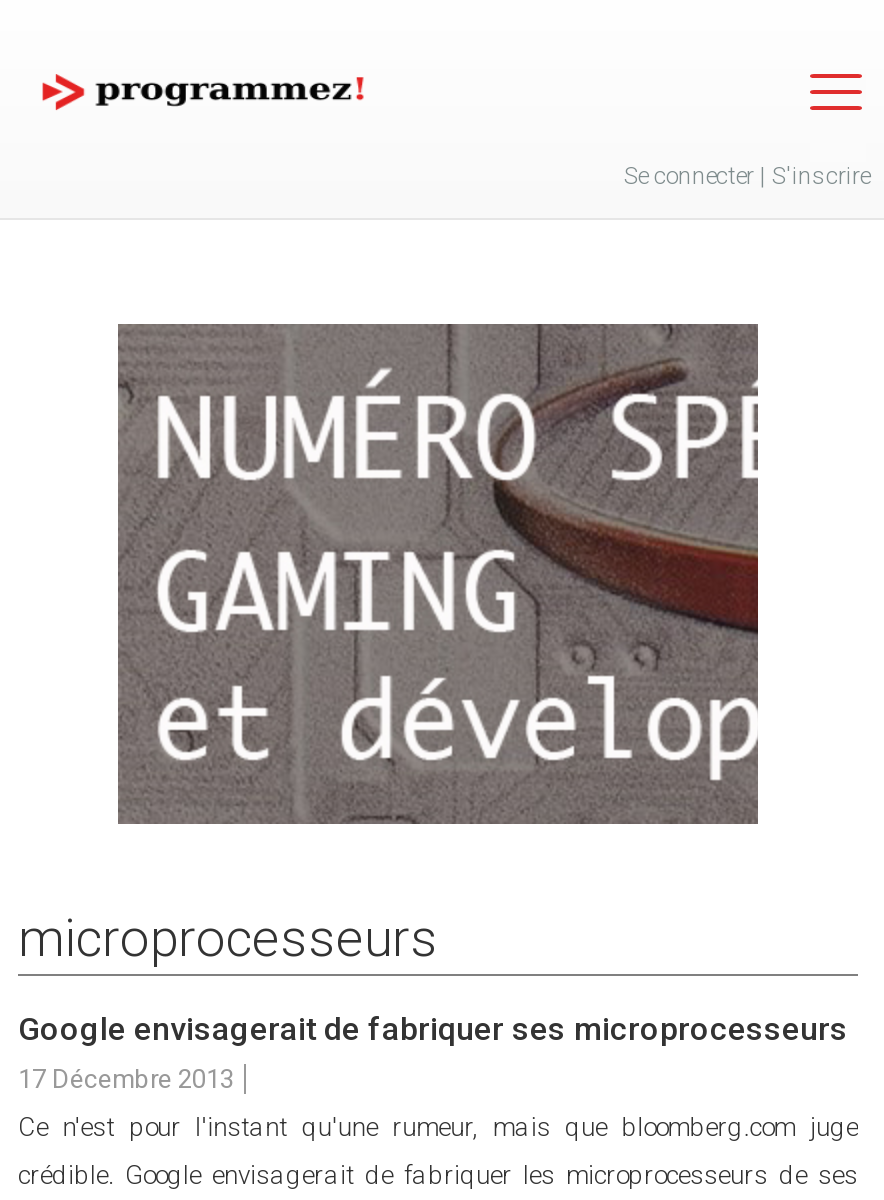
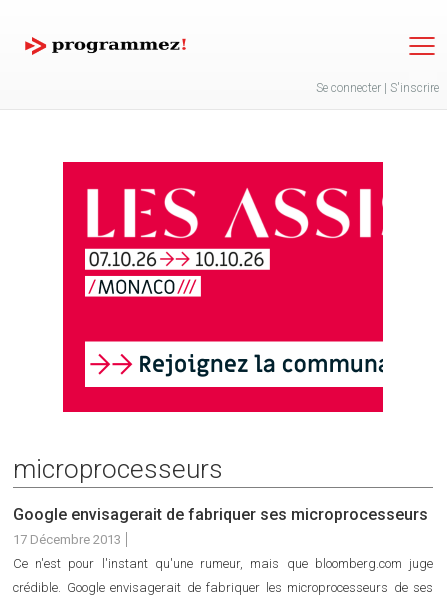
- [image]
+ [image]
